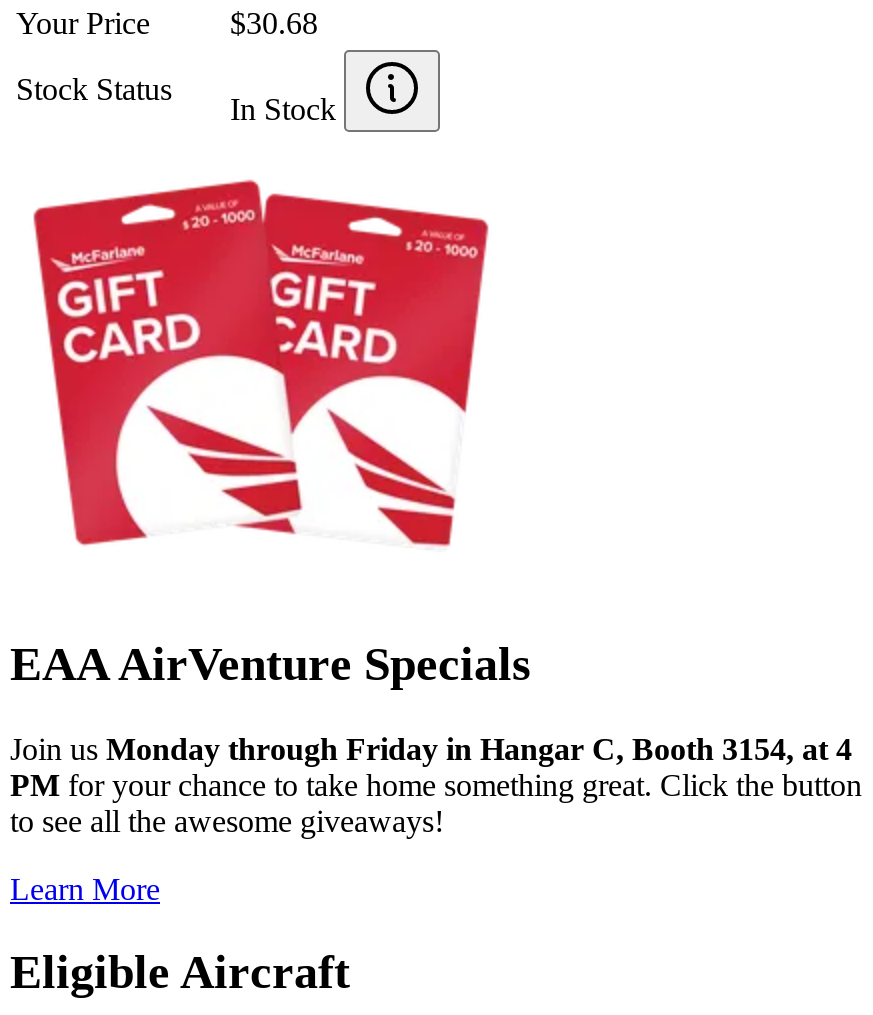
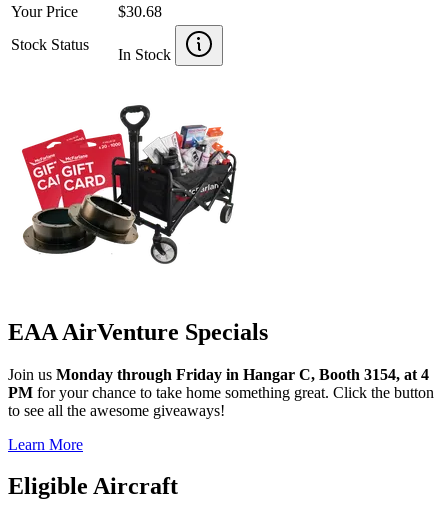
- [image]
+ [image]
